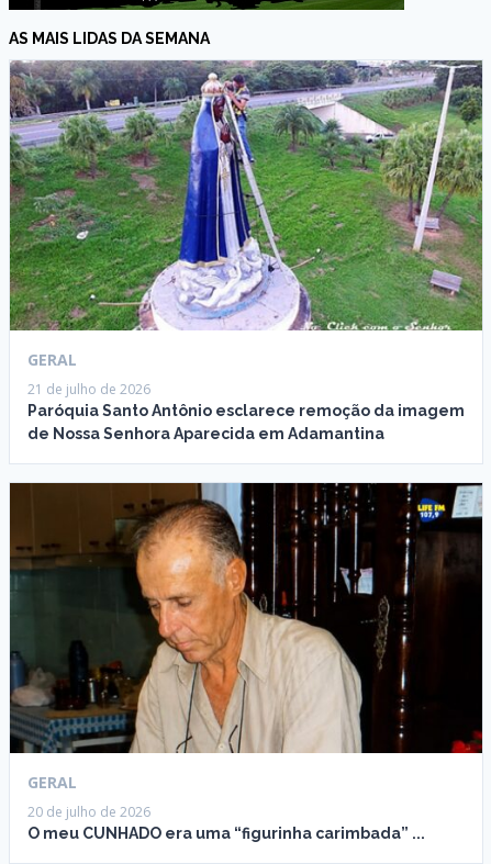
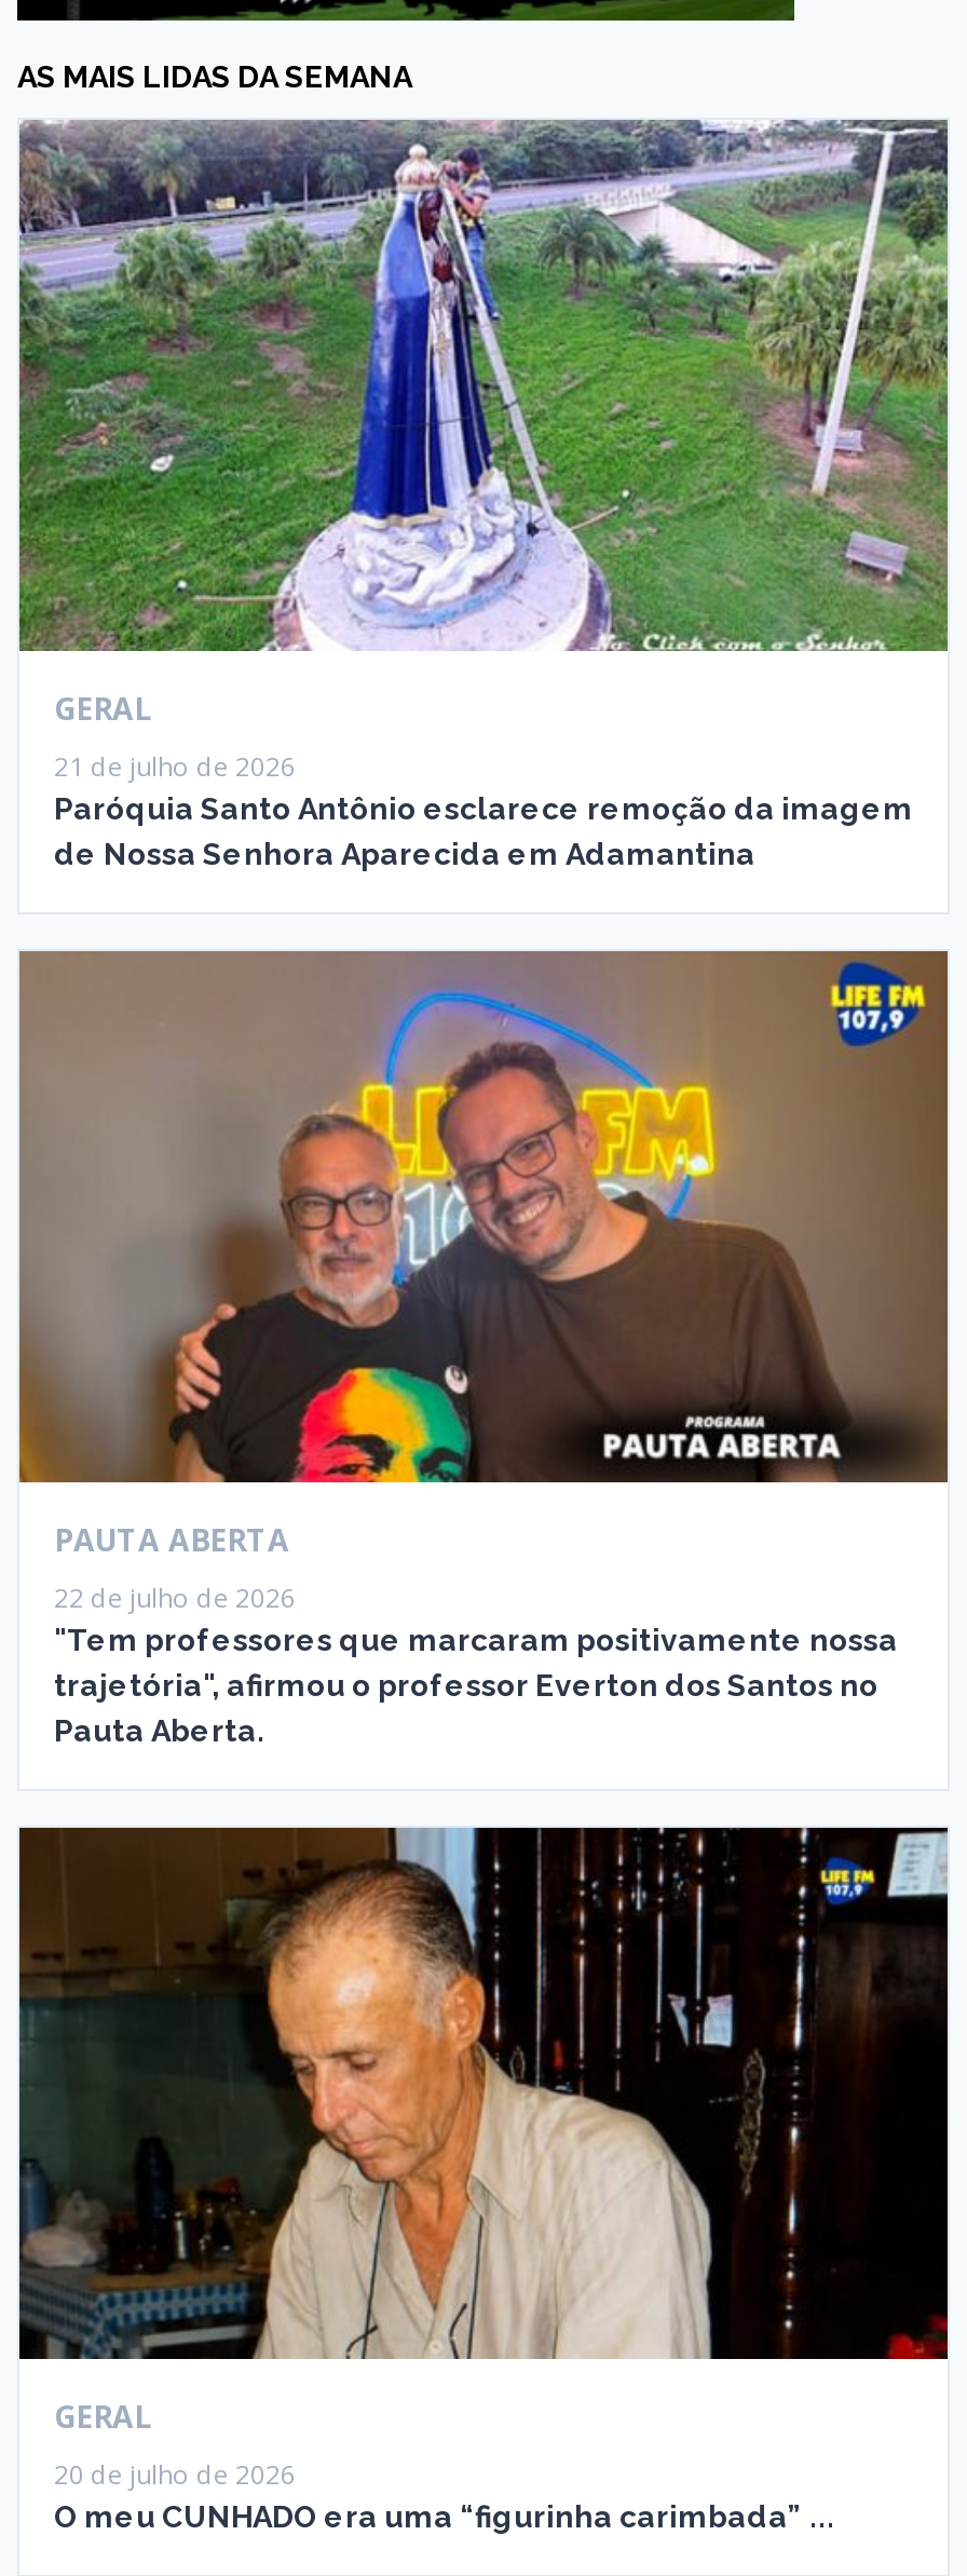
+ [image]
+ PAUTA ABERTA
+ 22 de julho de 2026
+ "Tem professores que marcaram positivamente nossa
+ trajetória", afirmou o professor Everton dos Santos no
+ Pauta Aberta.
